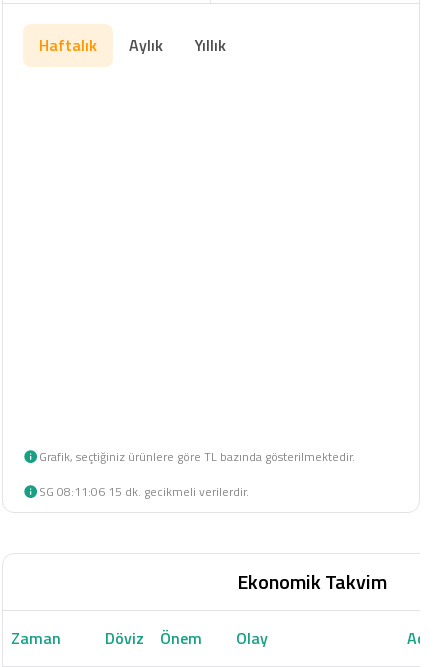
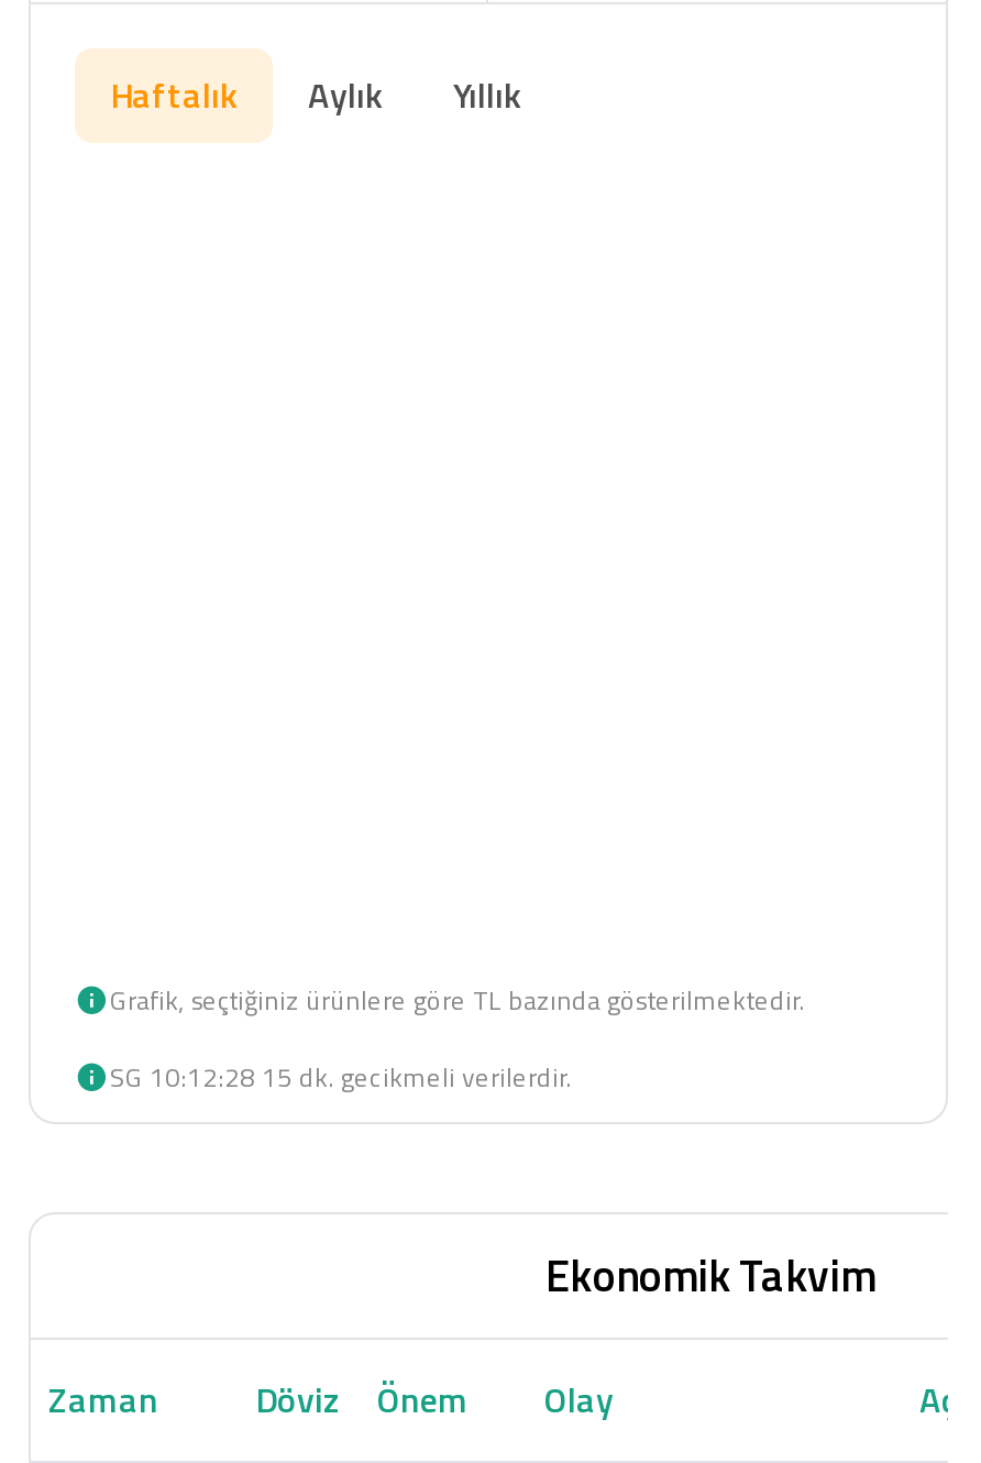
- SG 08:11:06 15 dk. gecikmeli verilerdir.
+ SG 10:12:28 15 dk. gecikmeli verilerdir.
